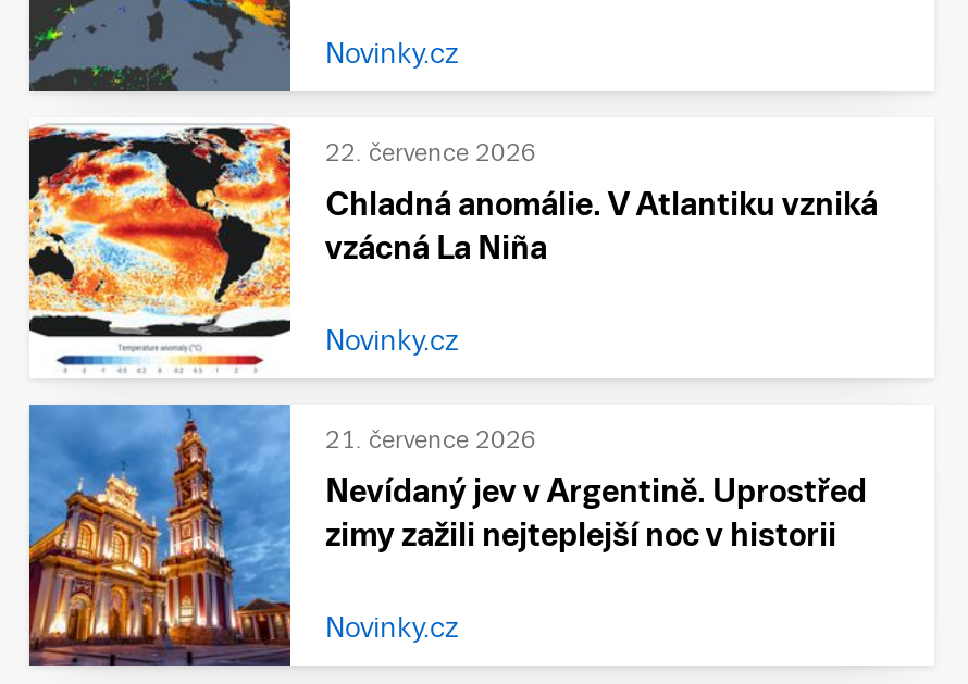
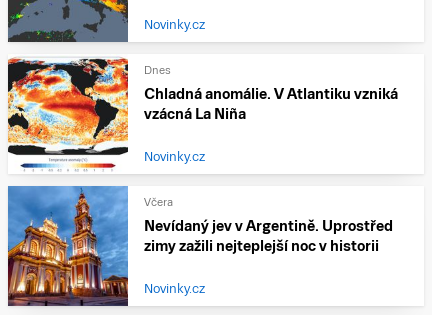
- 22. července 2026
+ Dnes

- 21. července 2026
+ Včera
